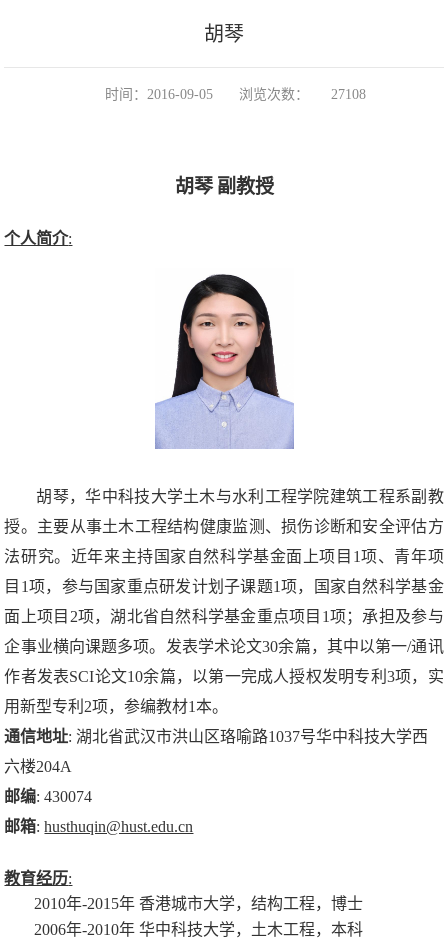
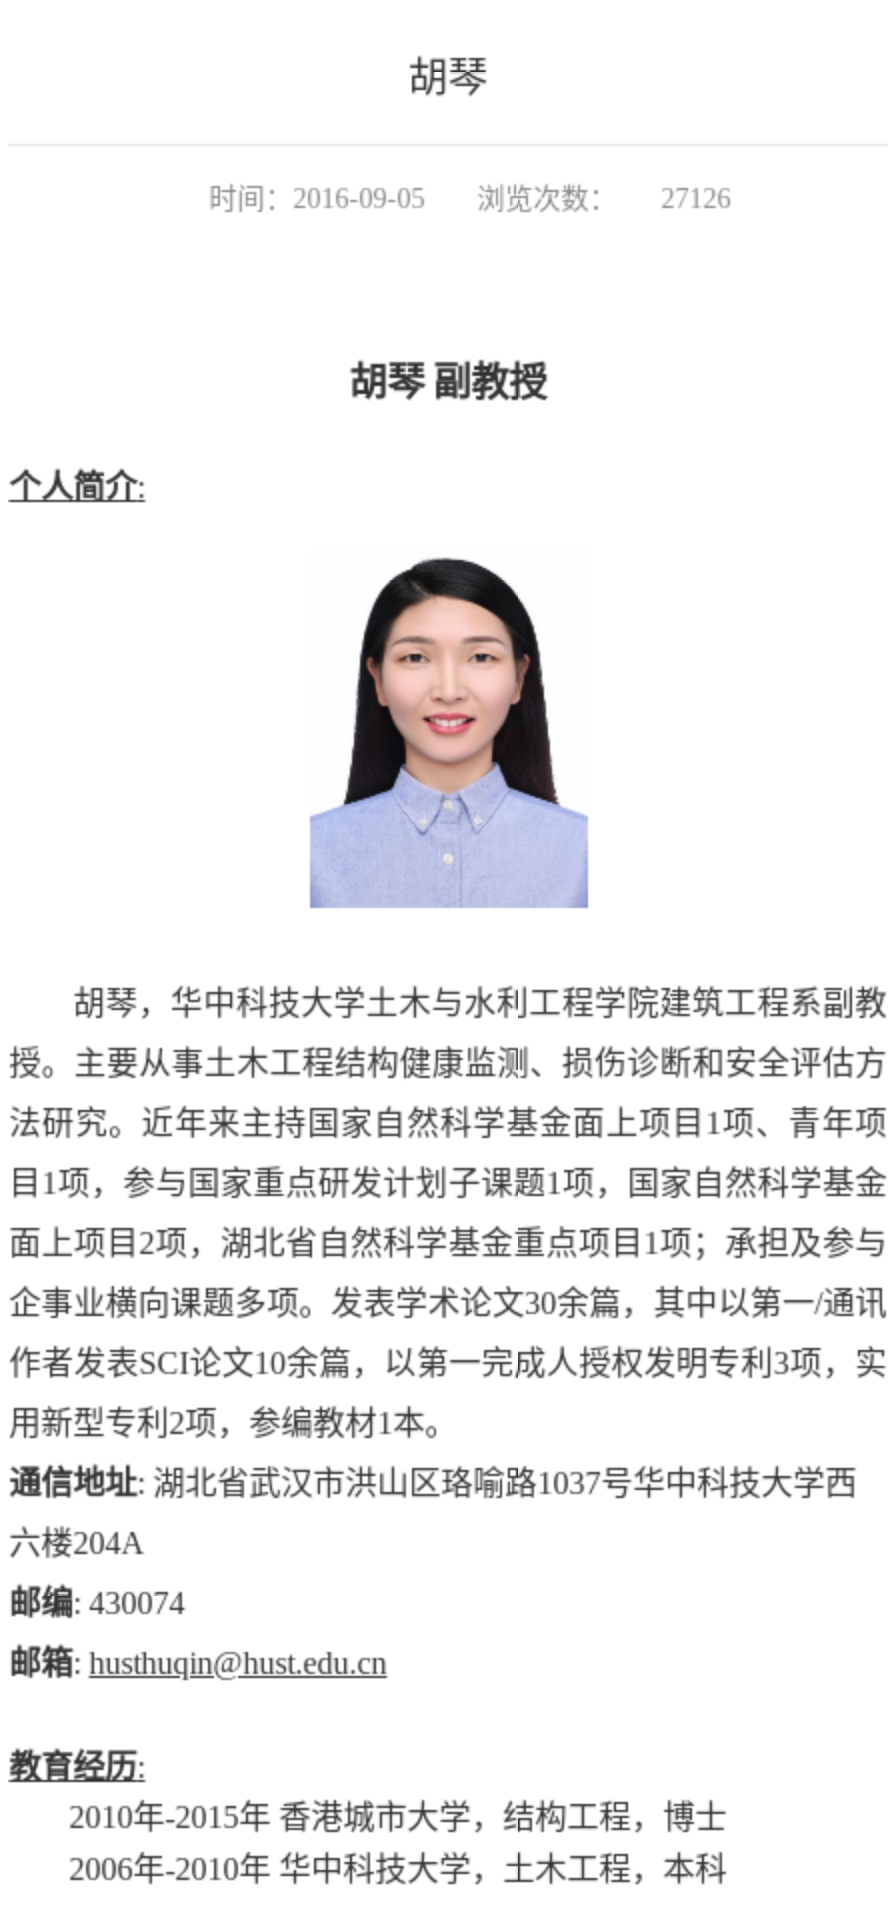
- 时间：2016-09-05 浏览次数： 27108
+ 时间：2016-09-05 浏览次数： 27126
